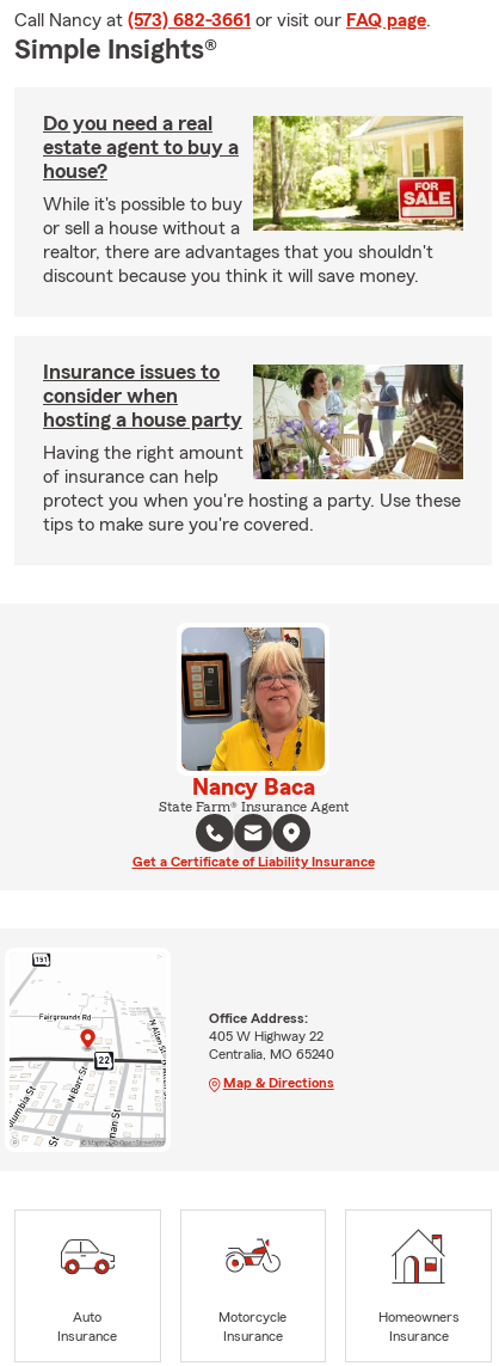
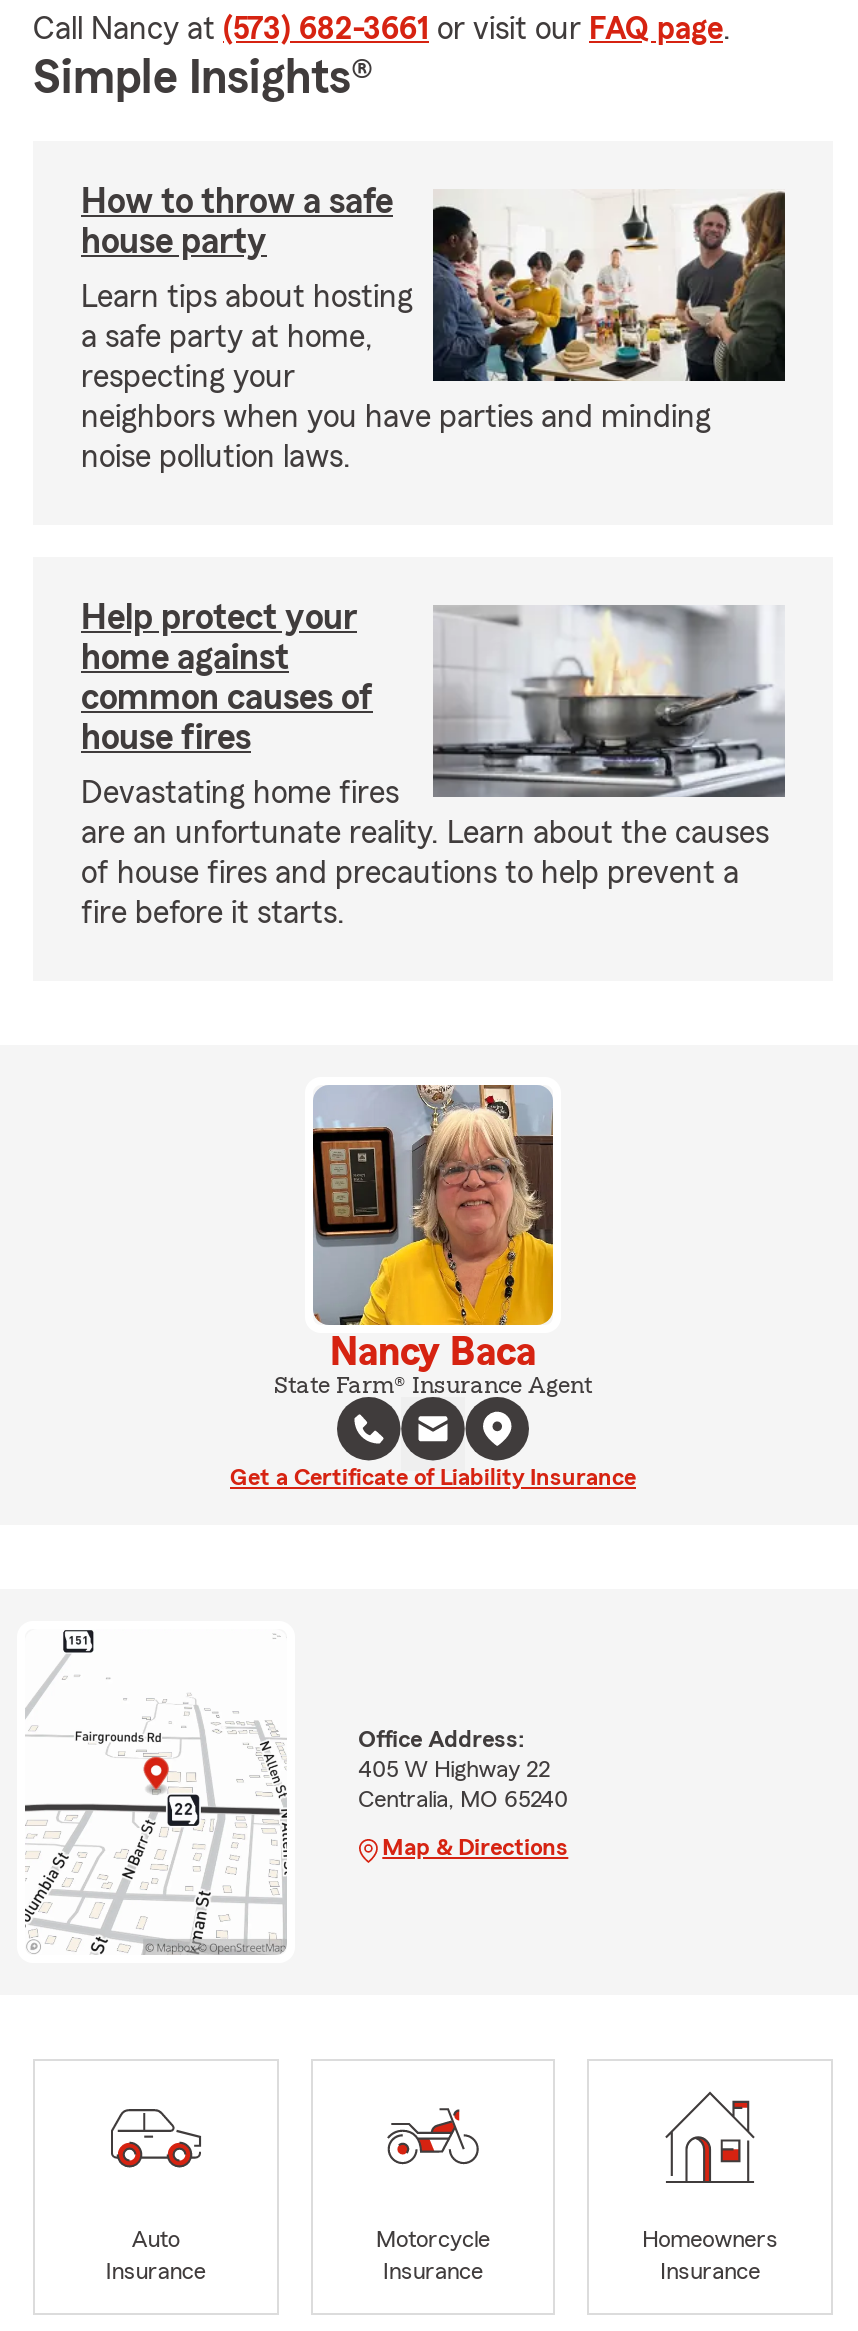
- Do you need a real
- estate agent to buy a
- house?
+ How to throw a safe
+ house party

- [image]
- While it's possible to buy
- or sell a house without a
- realtor, there are advantages that you shouldn't
- discount because you think it will save money.
+ [image]
+ Learn tips about hosting
+ a safe party at home,
+ respecting your
+ neighbors when you have parties and minding
+ noise pollution laws.

- Insurance issues to
- consider when
- hosting a house party
+ Help protect your
+ home against
+ common causes of
+ house fires

- [image]
- Having the right amount
- of insurance can help
- protect you when you're hosting a party. Use these
- tips to make sure you're covered.
+ [image]
+ Devastating home fires
+ are an unfortunate reality. Learn about the causes
+ of house fires and precautions to help prevent a
+ fire before it starts.
